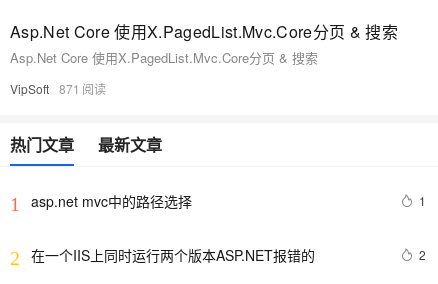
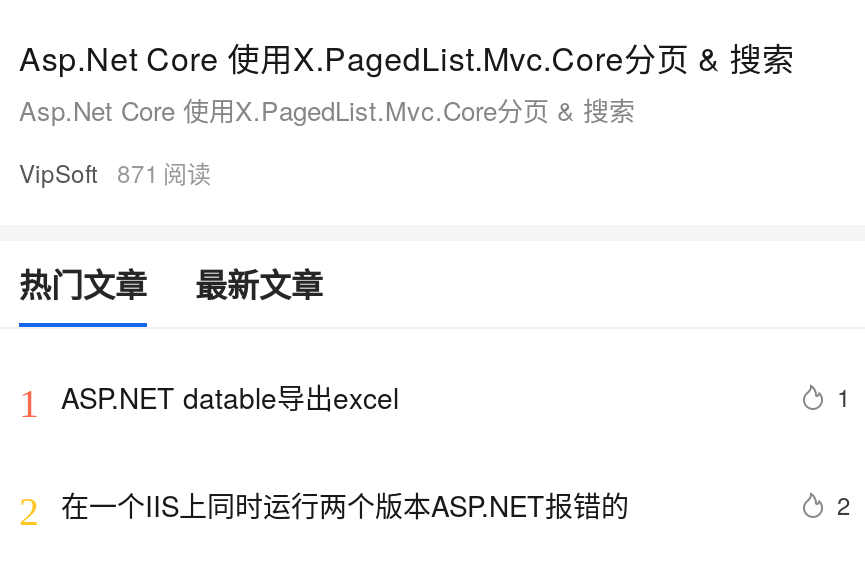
- 1 asp.net mvc中的路径选择
+ 1 ASP.NET datable导出excel
